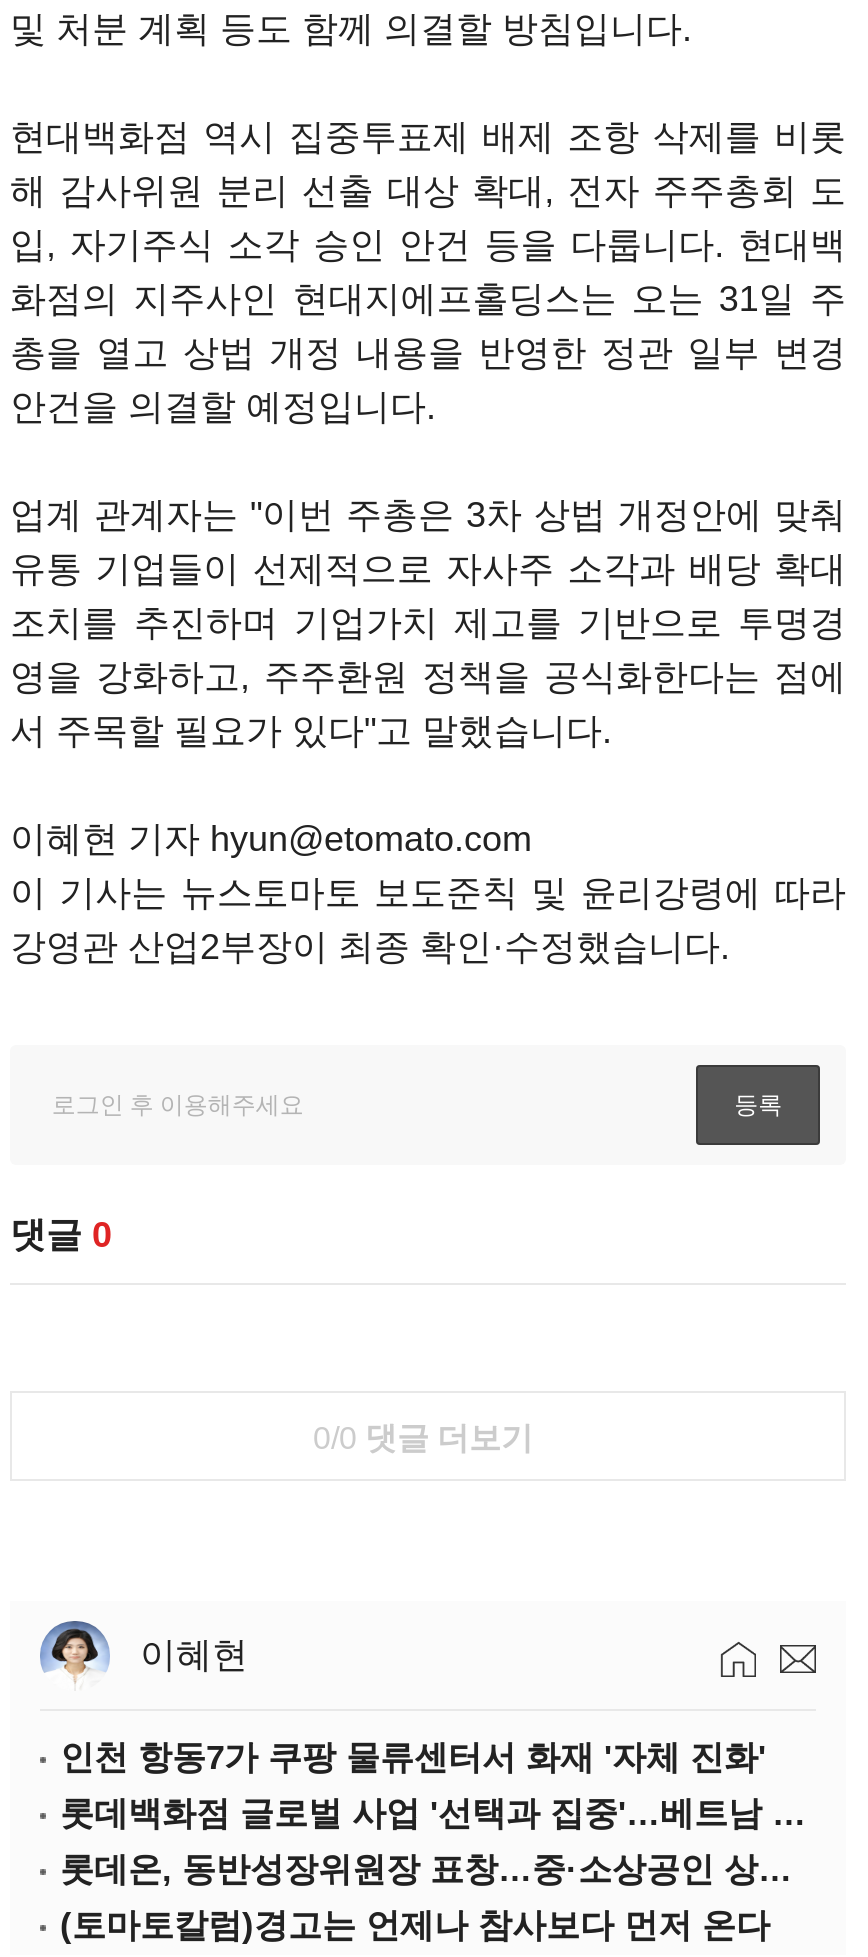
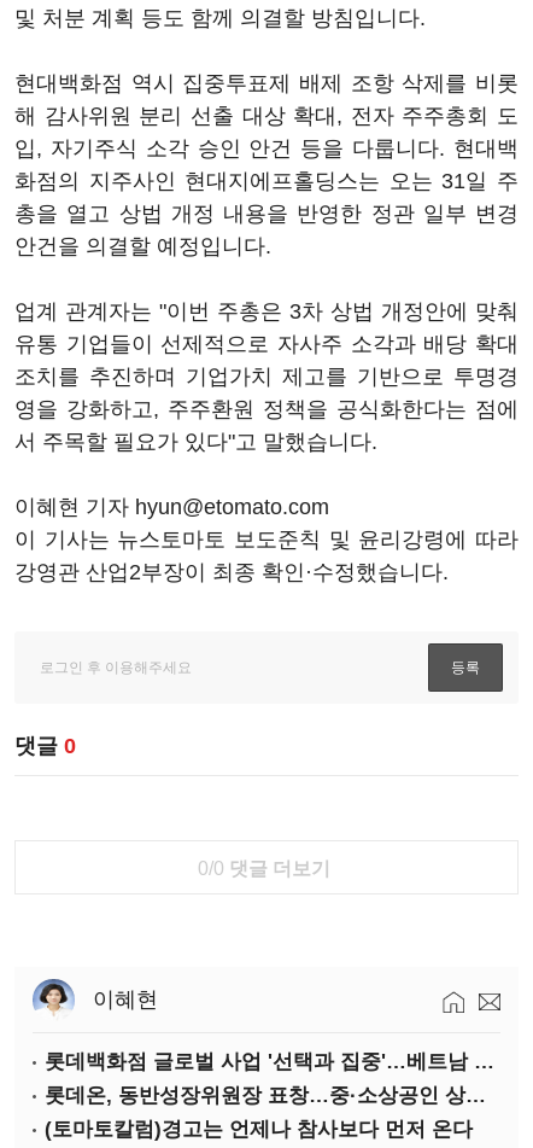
- 인천 항동7가 쿠팡 물류센터서 화재 '자체 진화'
